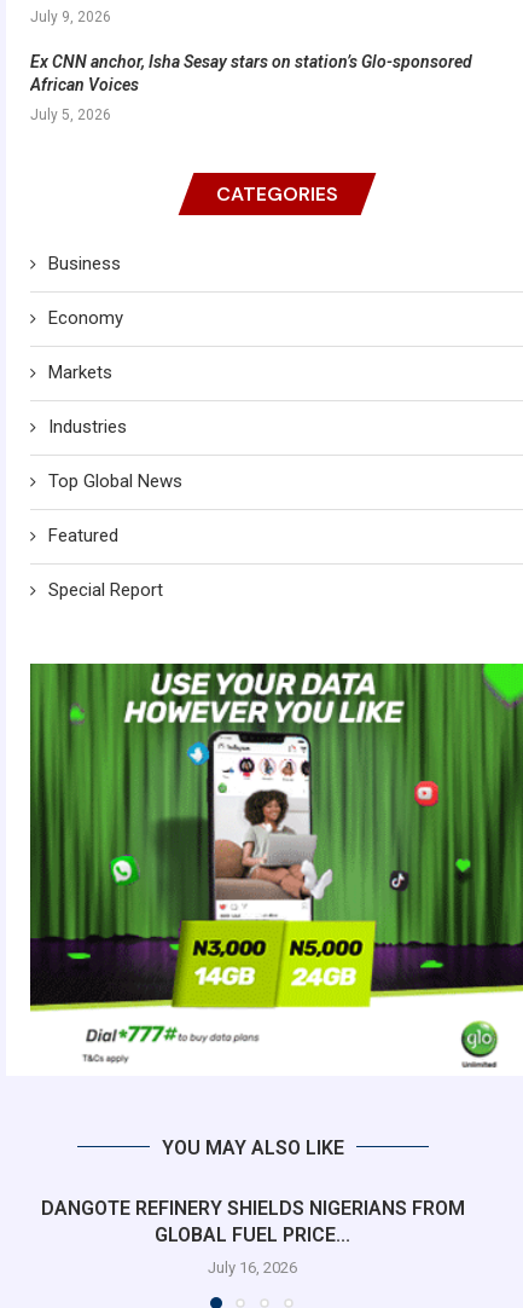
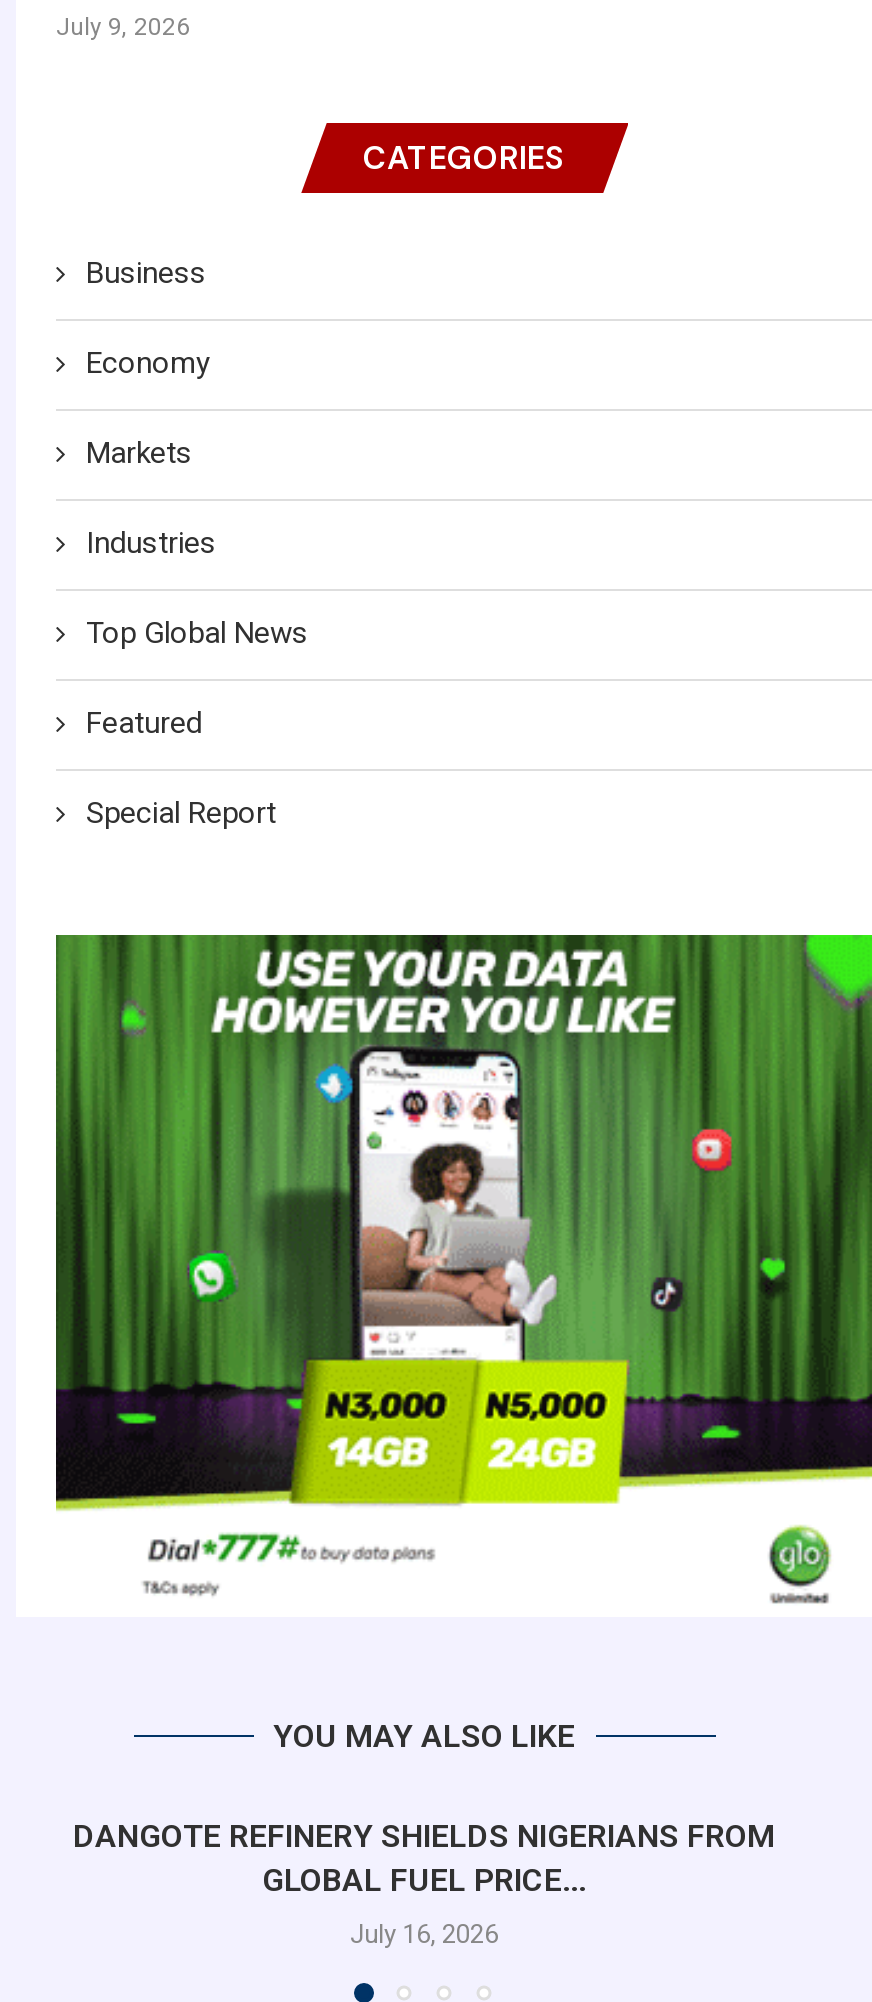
- Ex CNN anchor, Isha Sesay stars on station’s Glo-sponsored
- African Voices
- July 5, 2026
